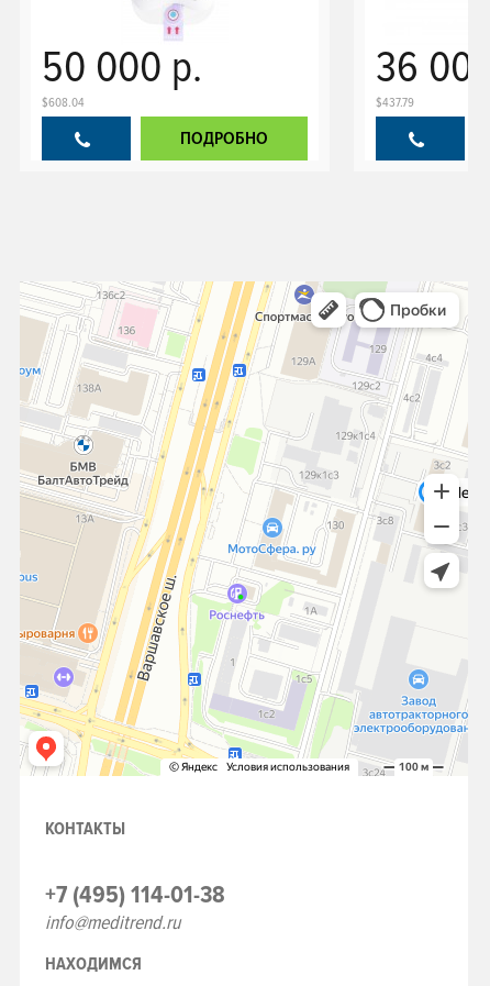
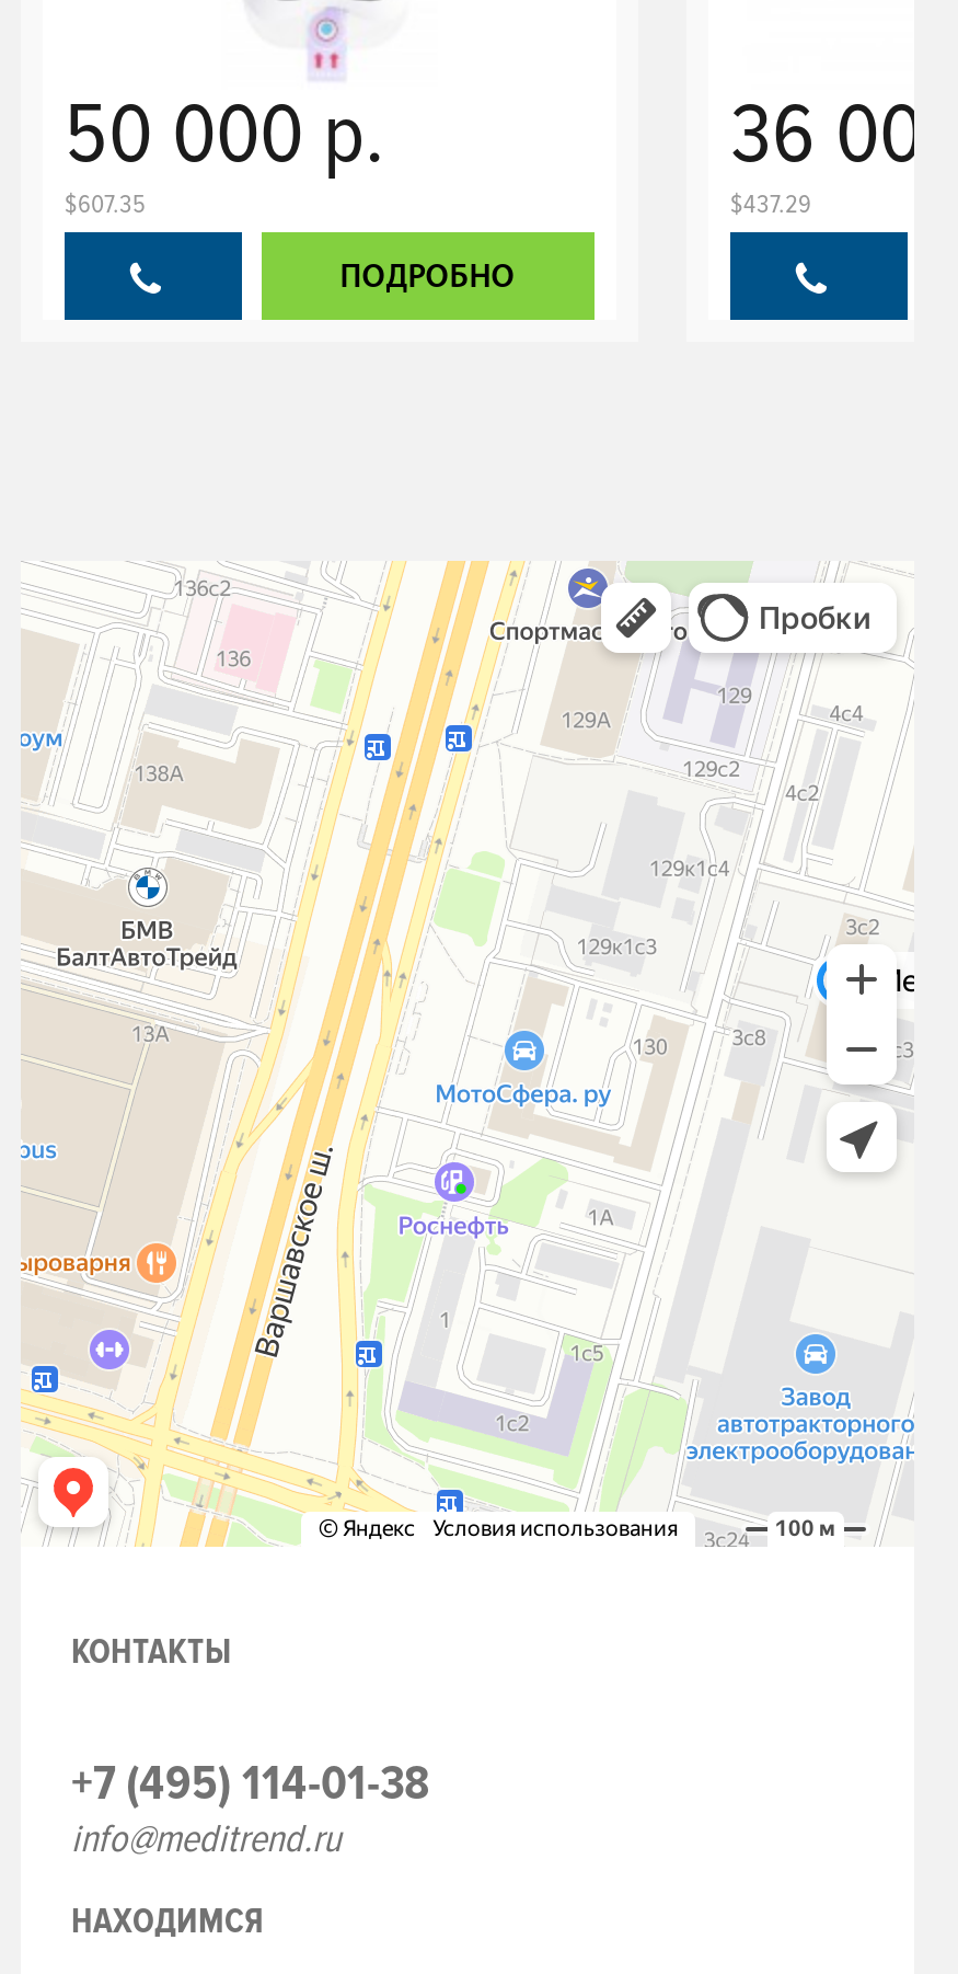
- $608.04
+ $607.35

- $437.79
+ $437.29
